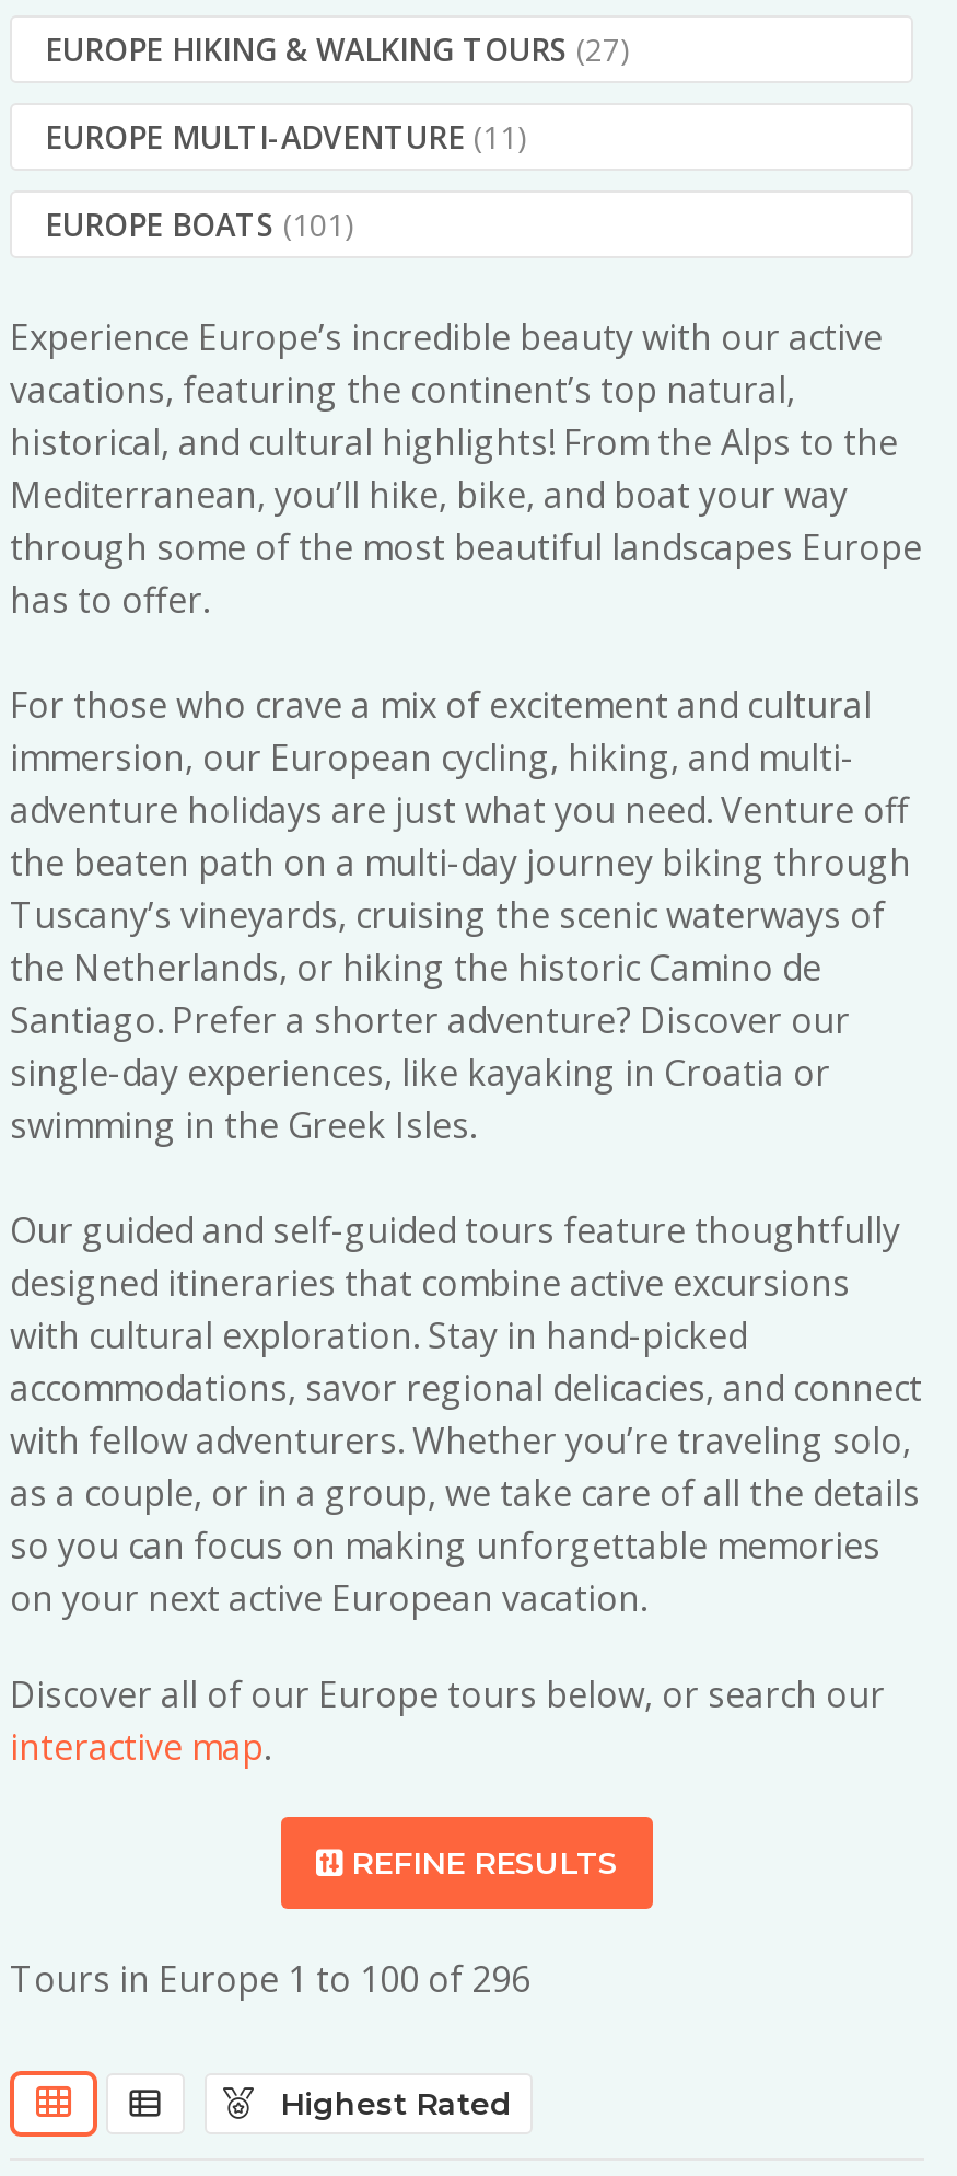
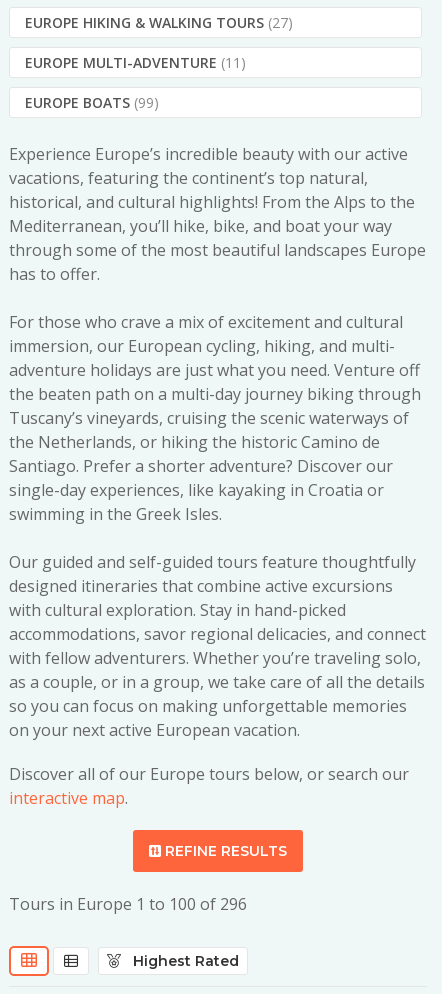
- EUROPE BOATS (101)
+ EUROPE BOATS (99)
